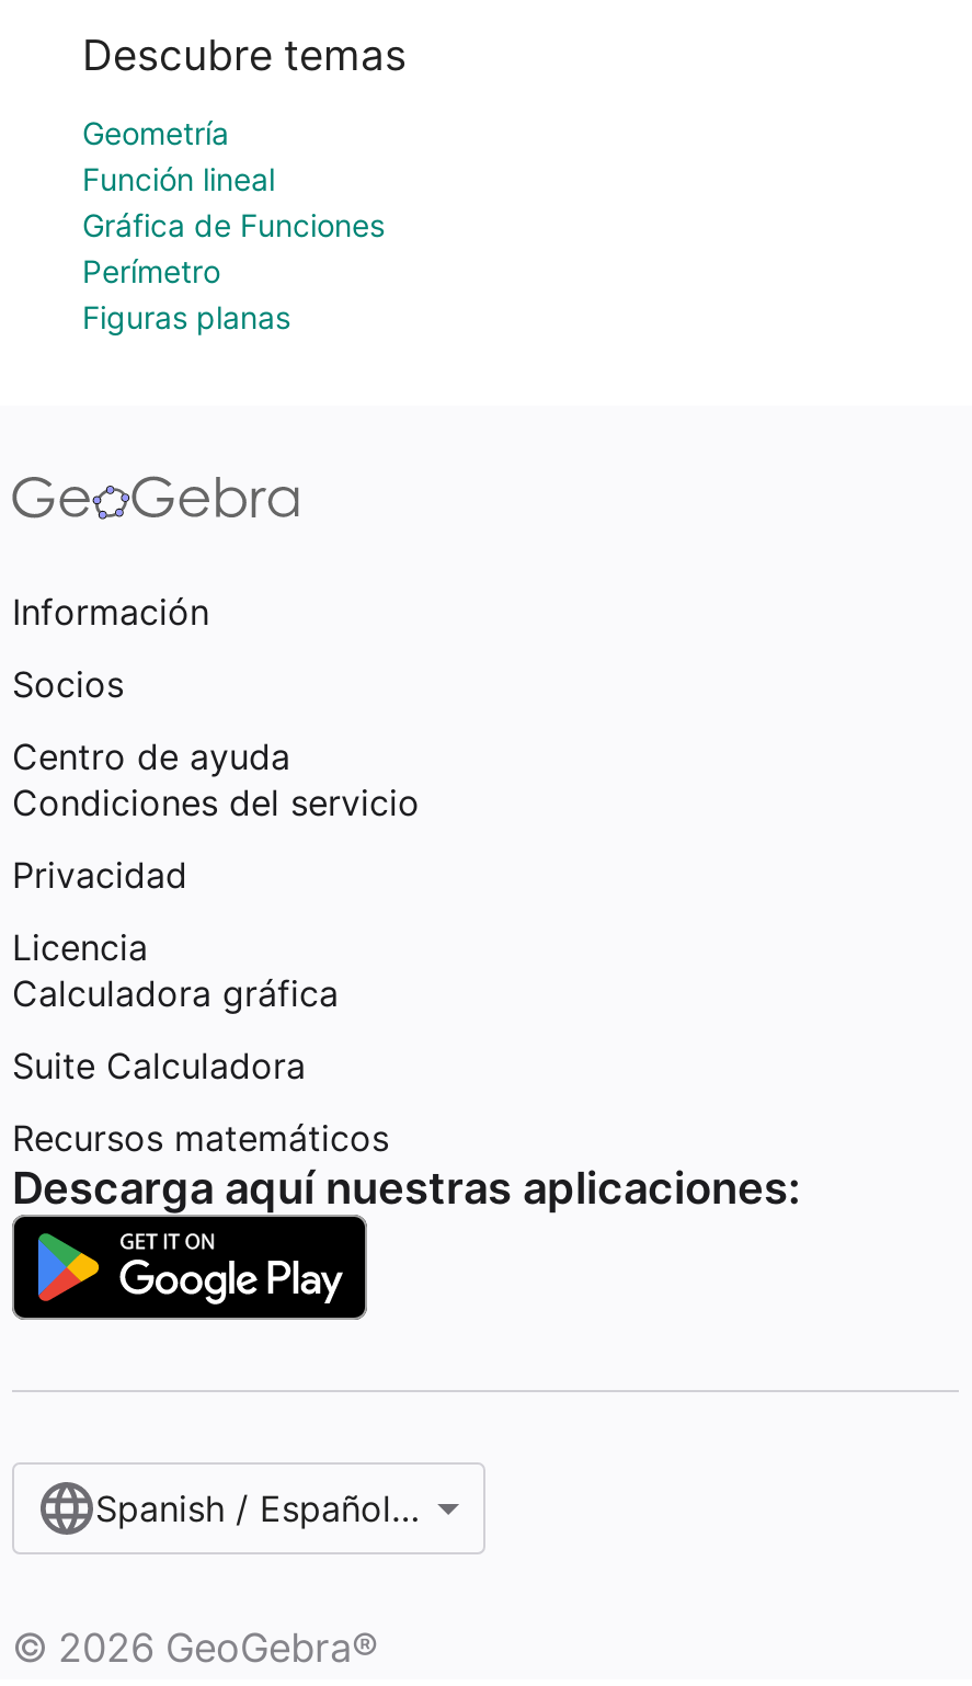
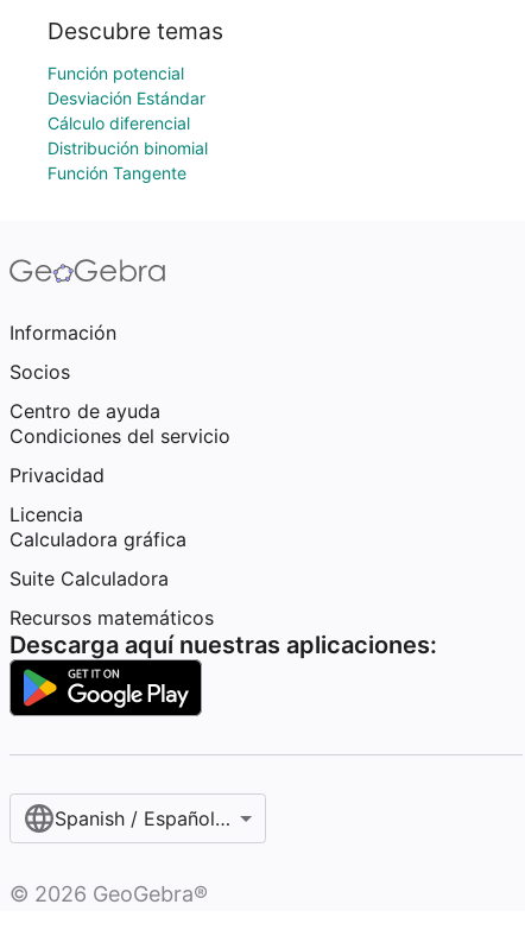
- Geometría
- Función lineal
- Gráfica de Funciones
- Perímetro
- Figuras planas
+ Función potencial
+ Desviación Estándar
+ Cálculo diferencial
+ Distribución binomial
+ Función Tangente
